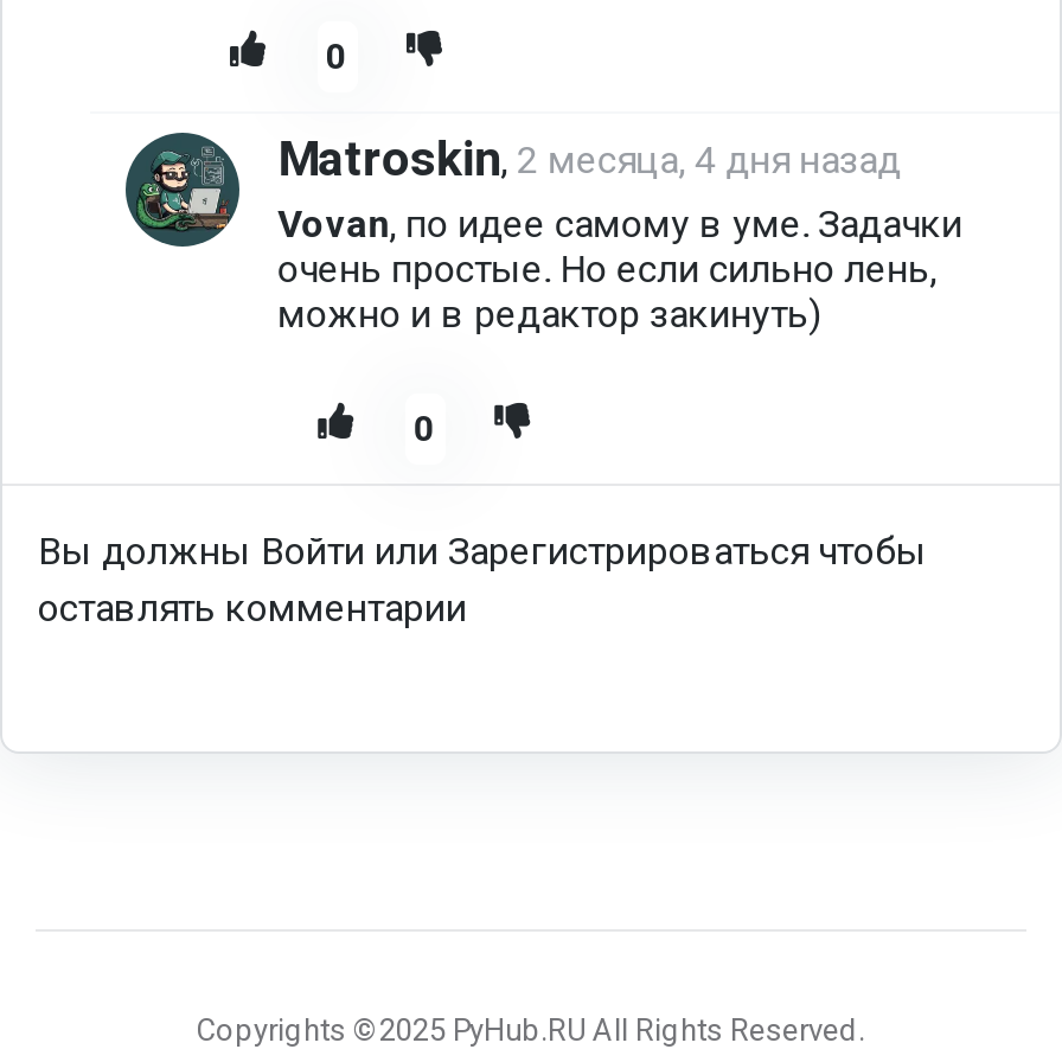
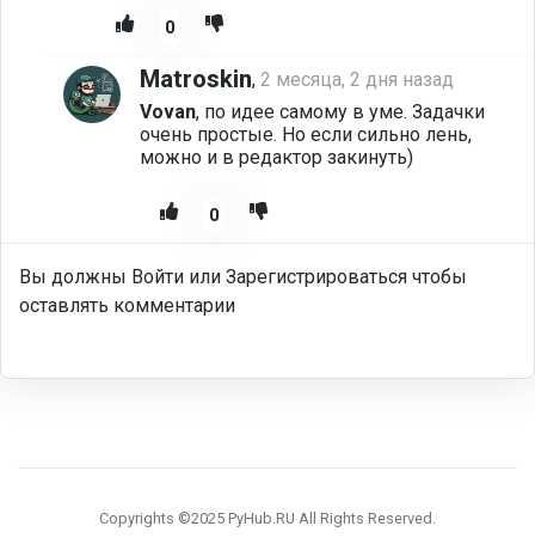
- Matroskin, 2 месяца, 4 дня назад
+ Matroskin, 2 месяца, 2 дня назад
